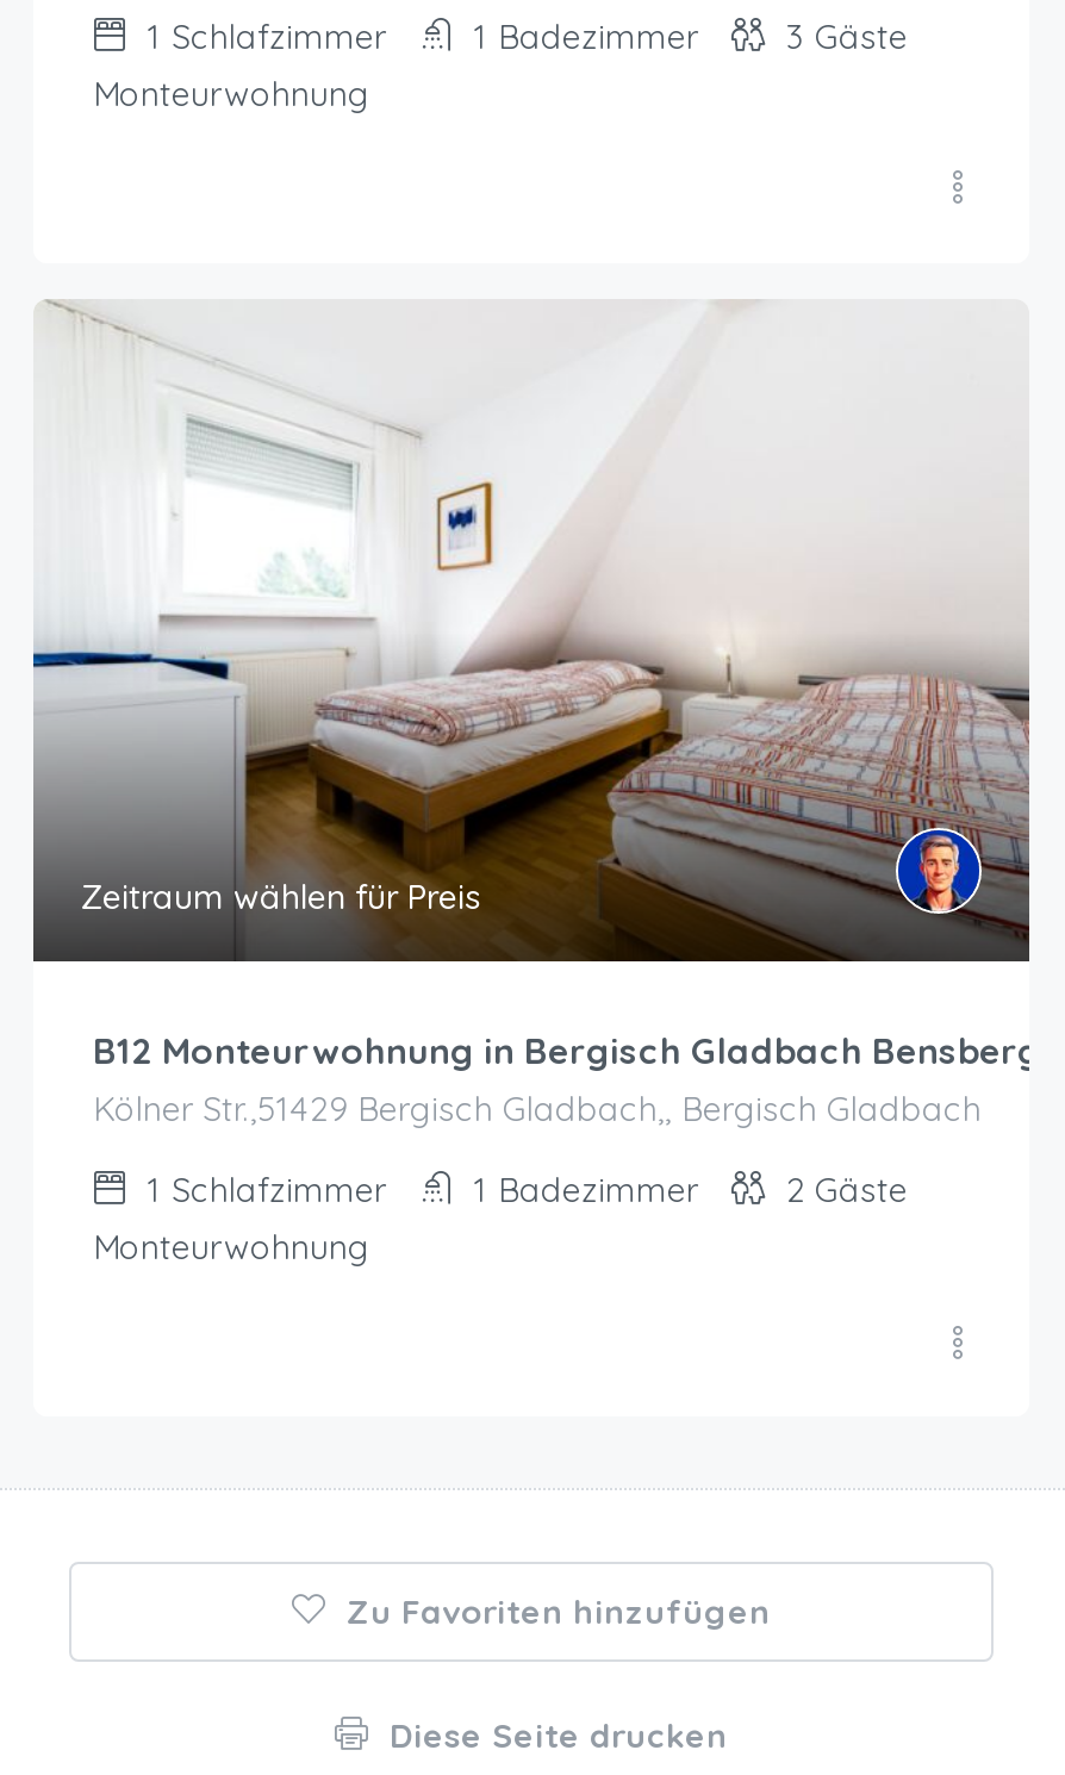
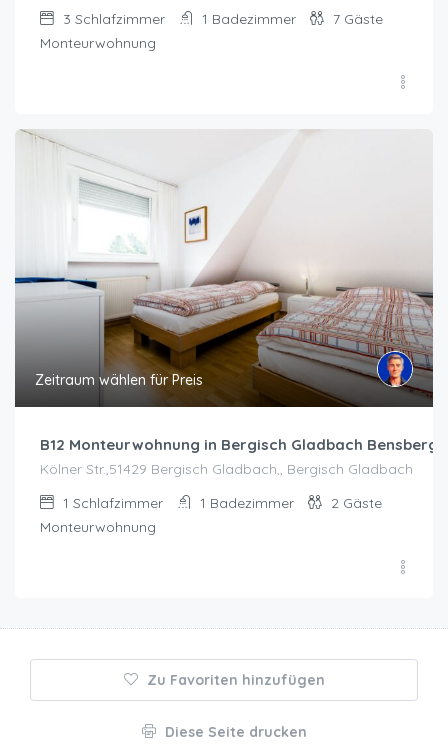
- 1 Schlafzimmer
+ 3 Schlafzimmer

- 3 Gäste
+ 7 Gäste
